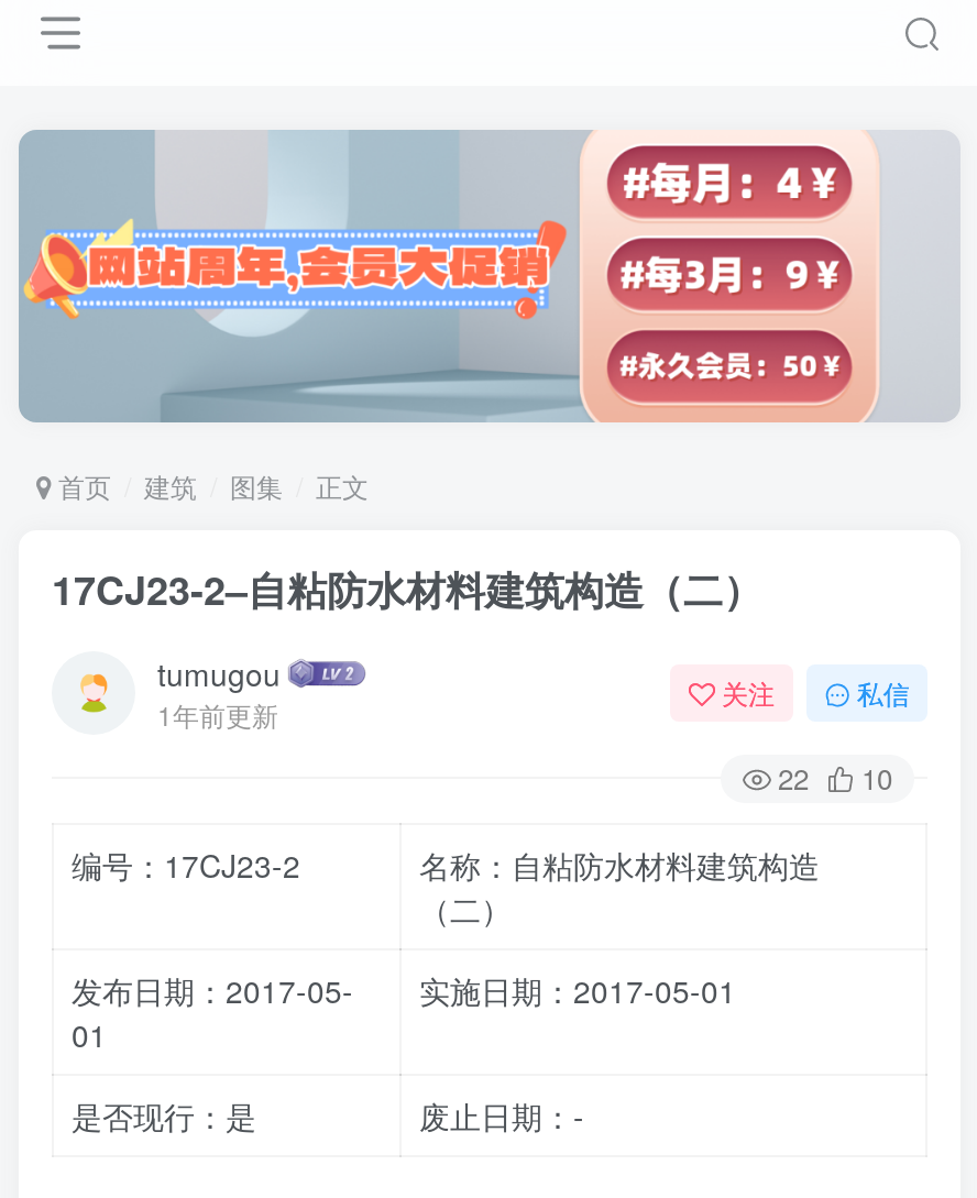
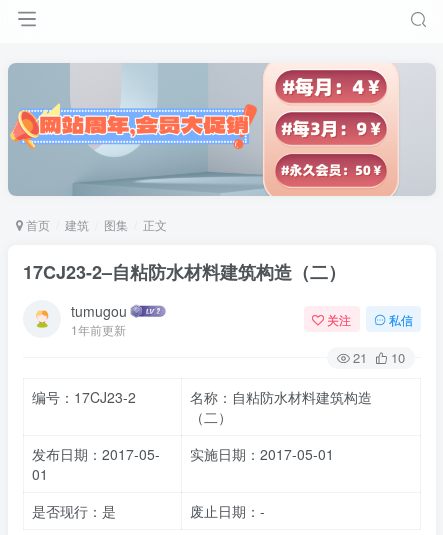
- 22 10
+ 21 10
